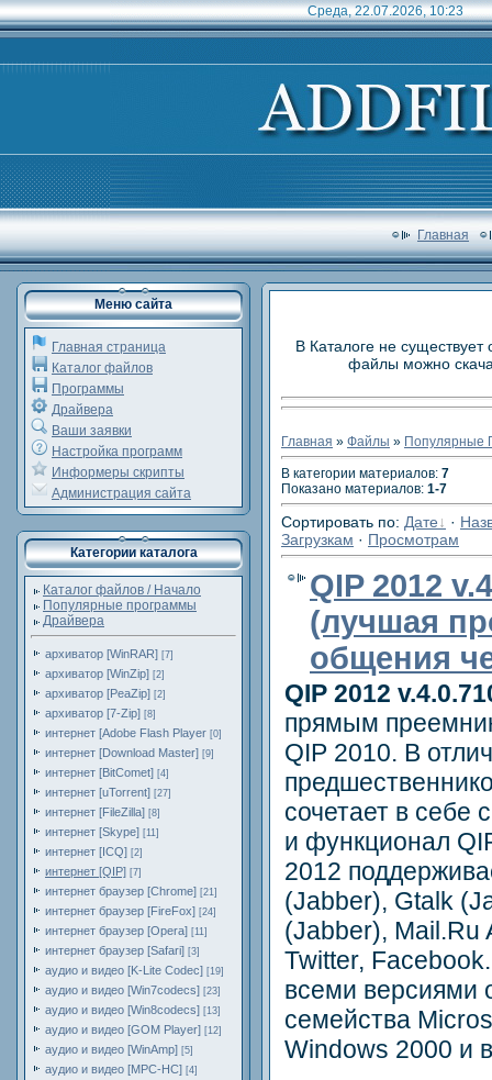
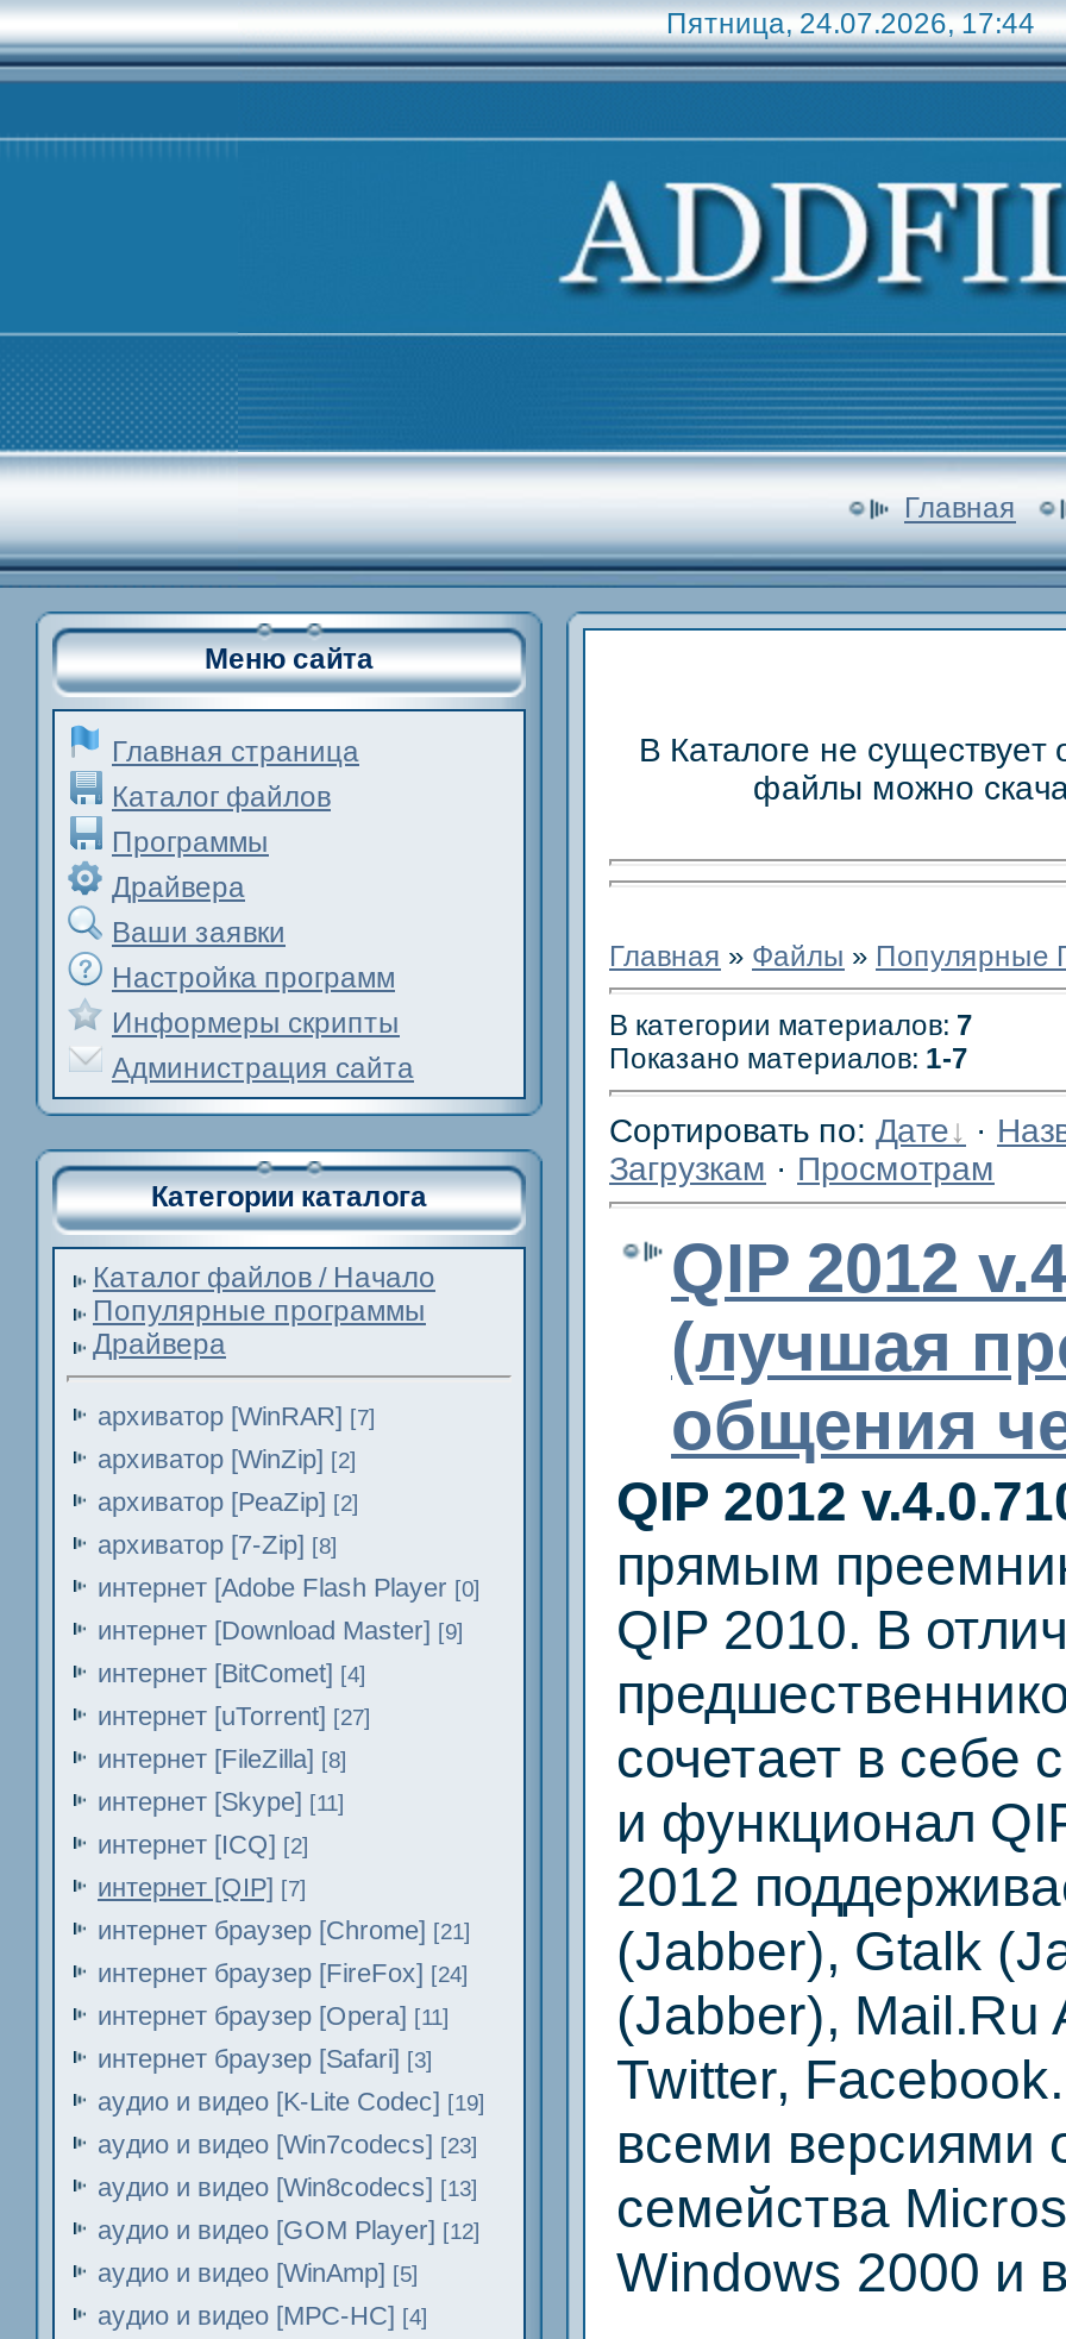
- Среда, 22.07.2026, 10:23
+ Пятница, 24.07.2026, 17:44
